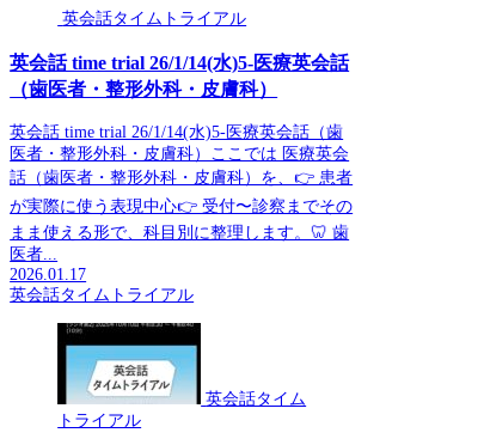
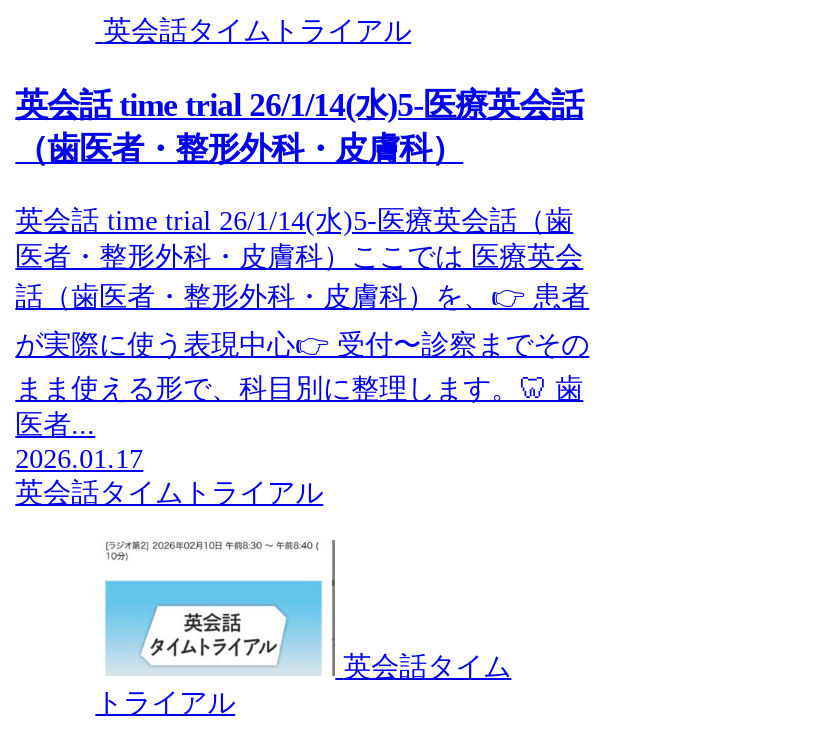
- [image]
+ [image]
